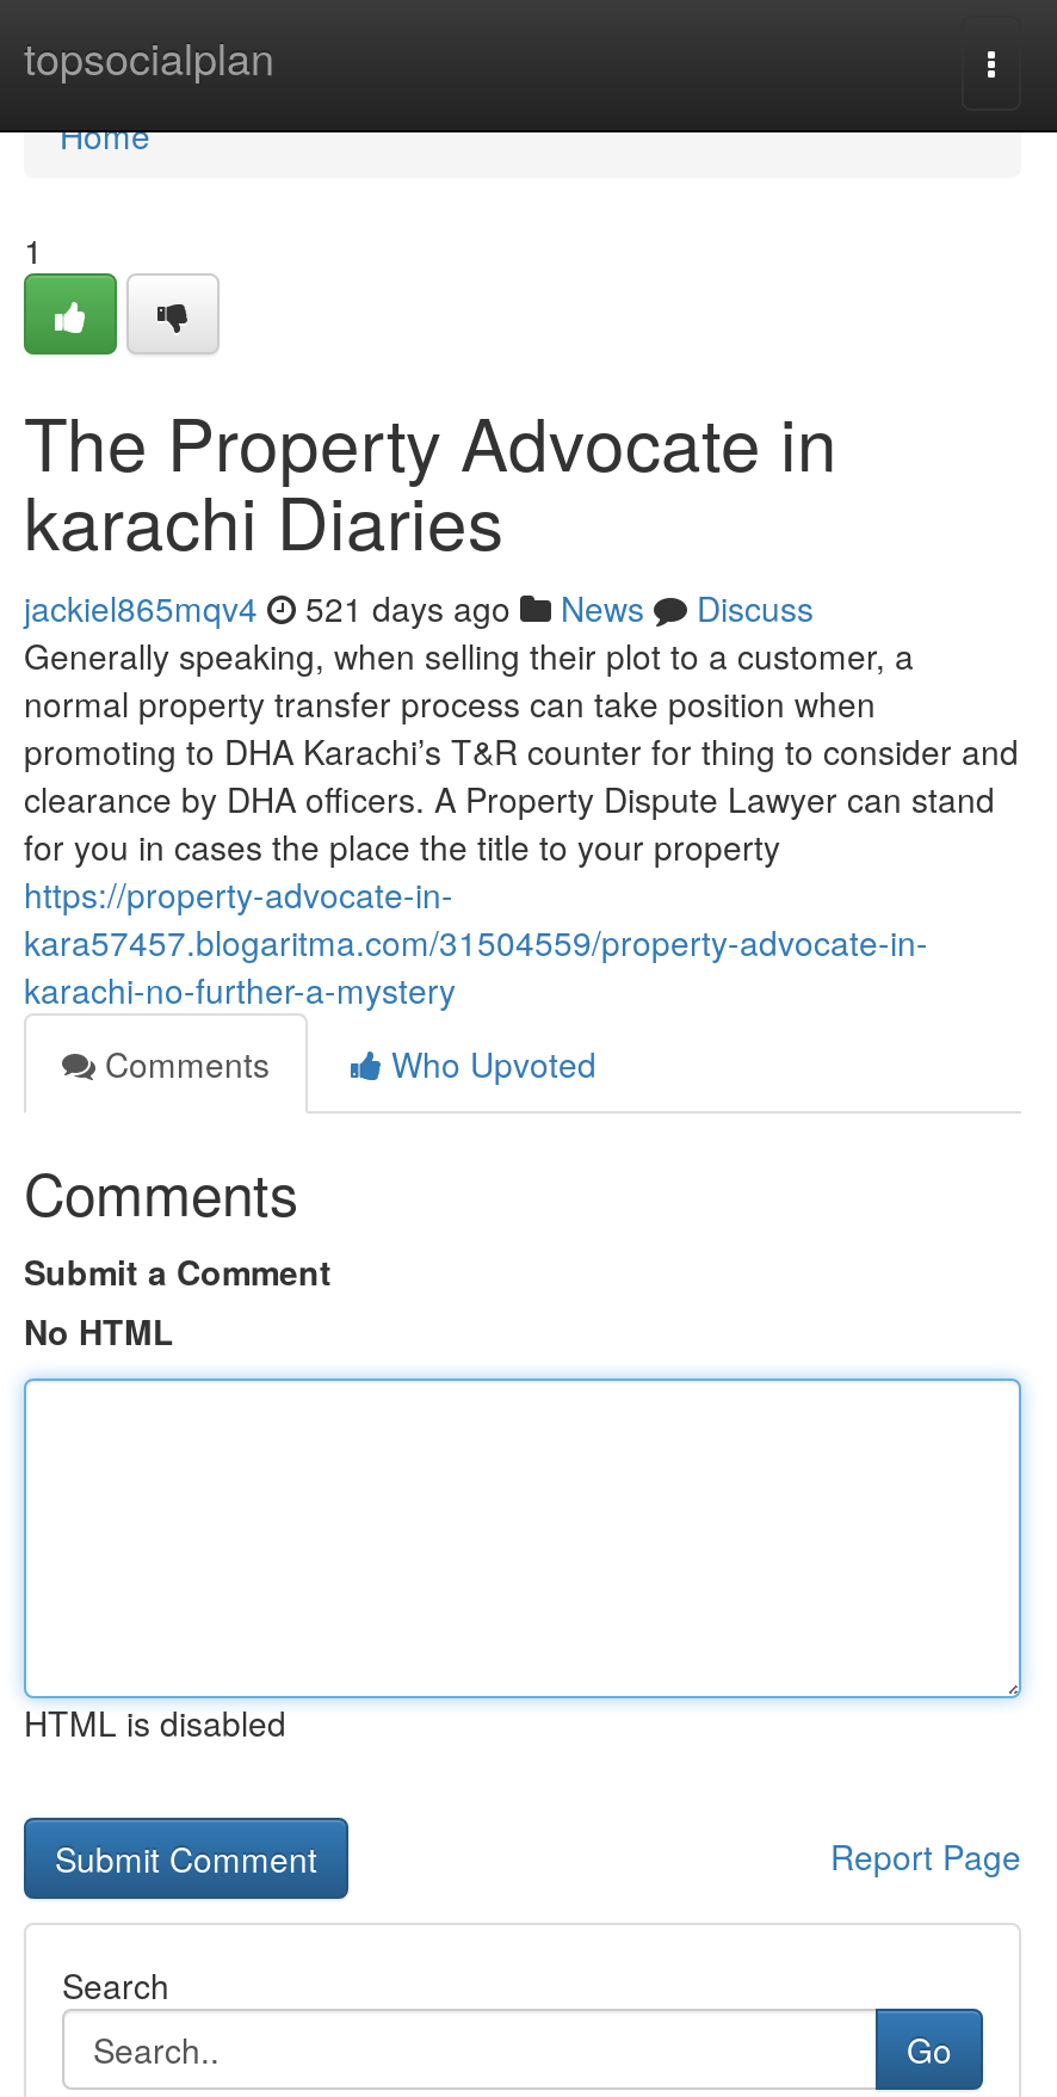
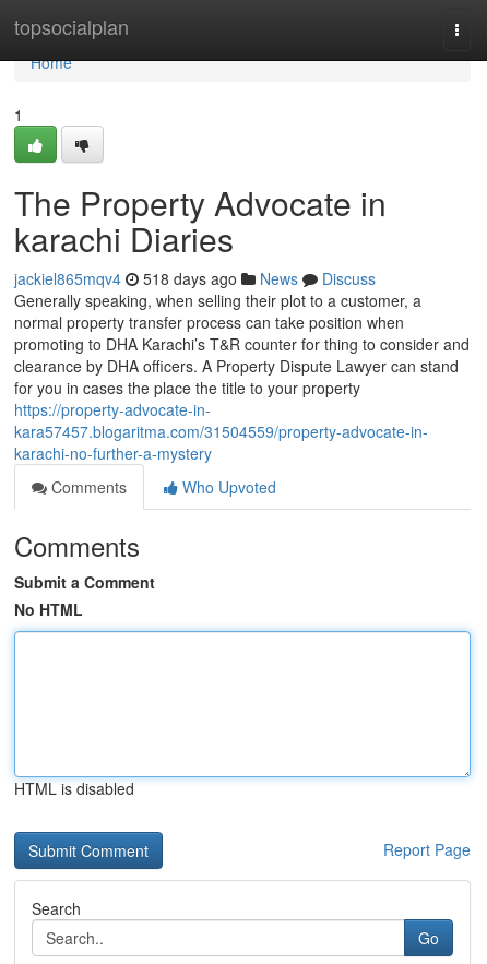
- jackiel865mqv4 521 days ago News Discuss
+ jackiel865mqv4 518 days ago News Discuss
